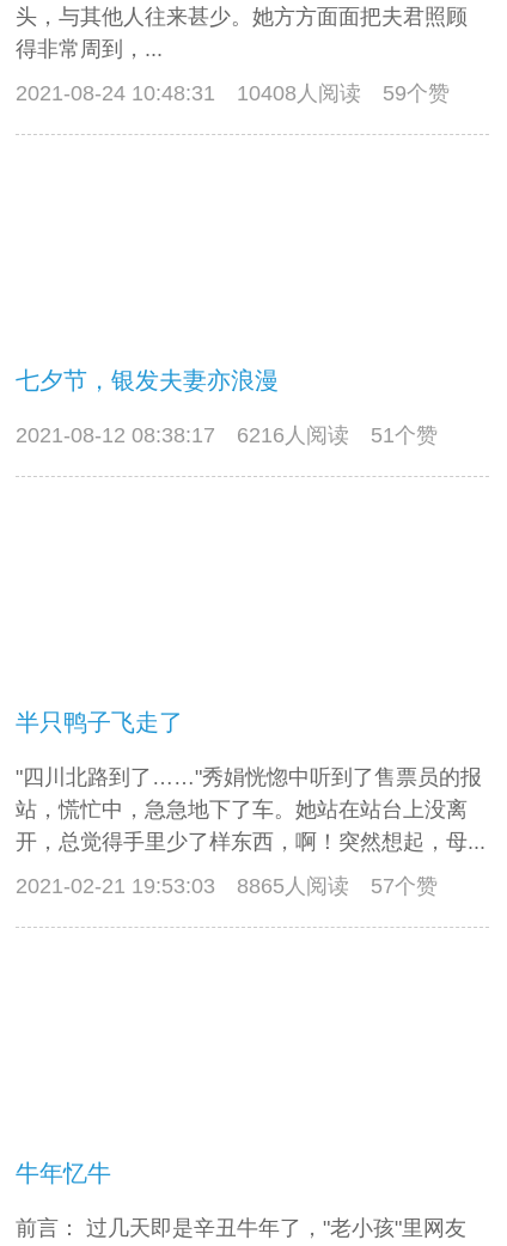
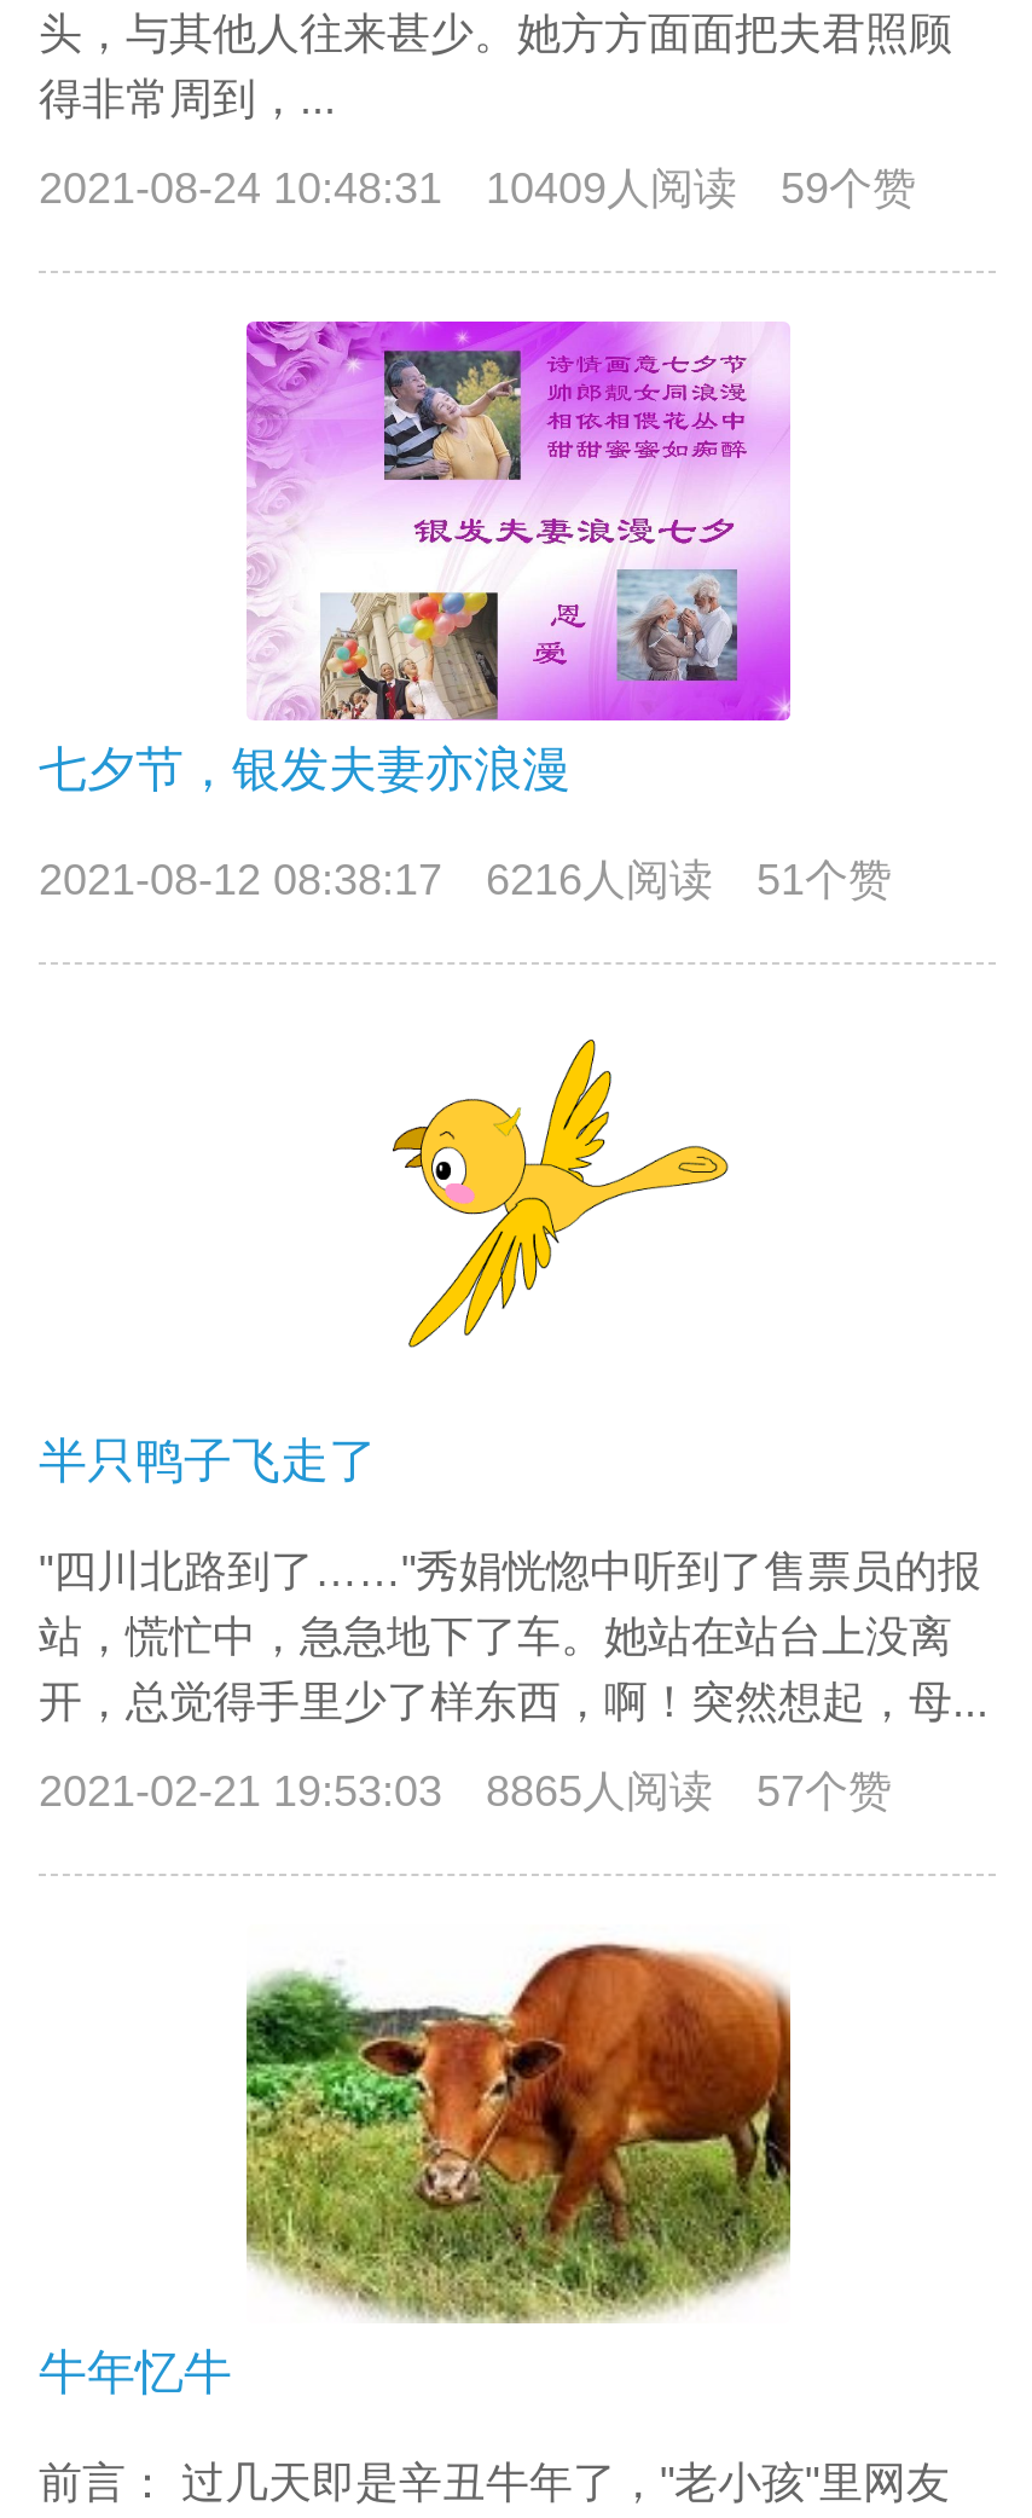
- 2021-08-24 10:48:31 10408人阅读 59个赞
+ 2021-08-24 10:48:31 10409人阅读 59个赞

+ [image]

+ [image]

+ [image]
